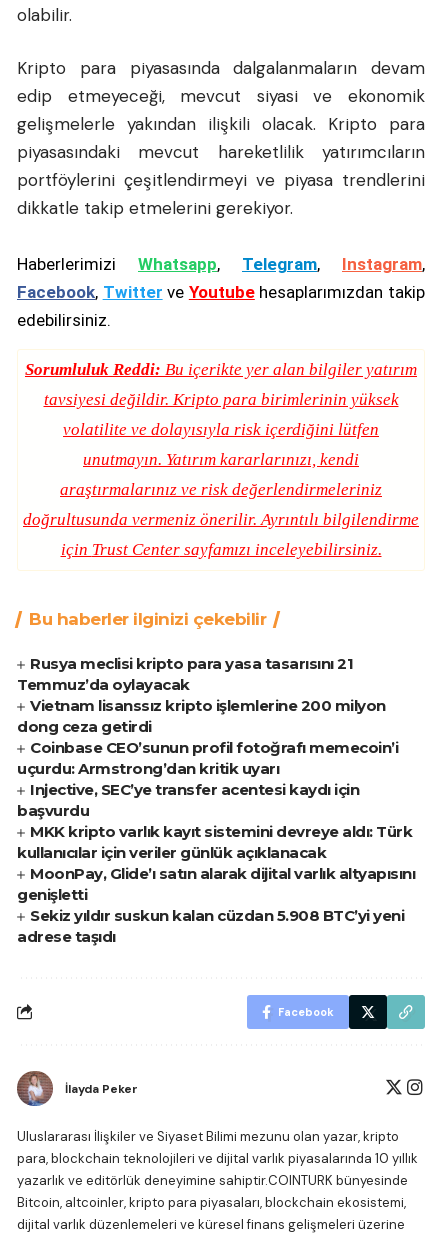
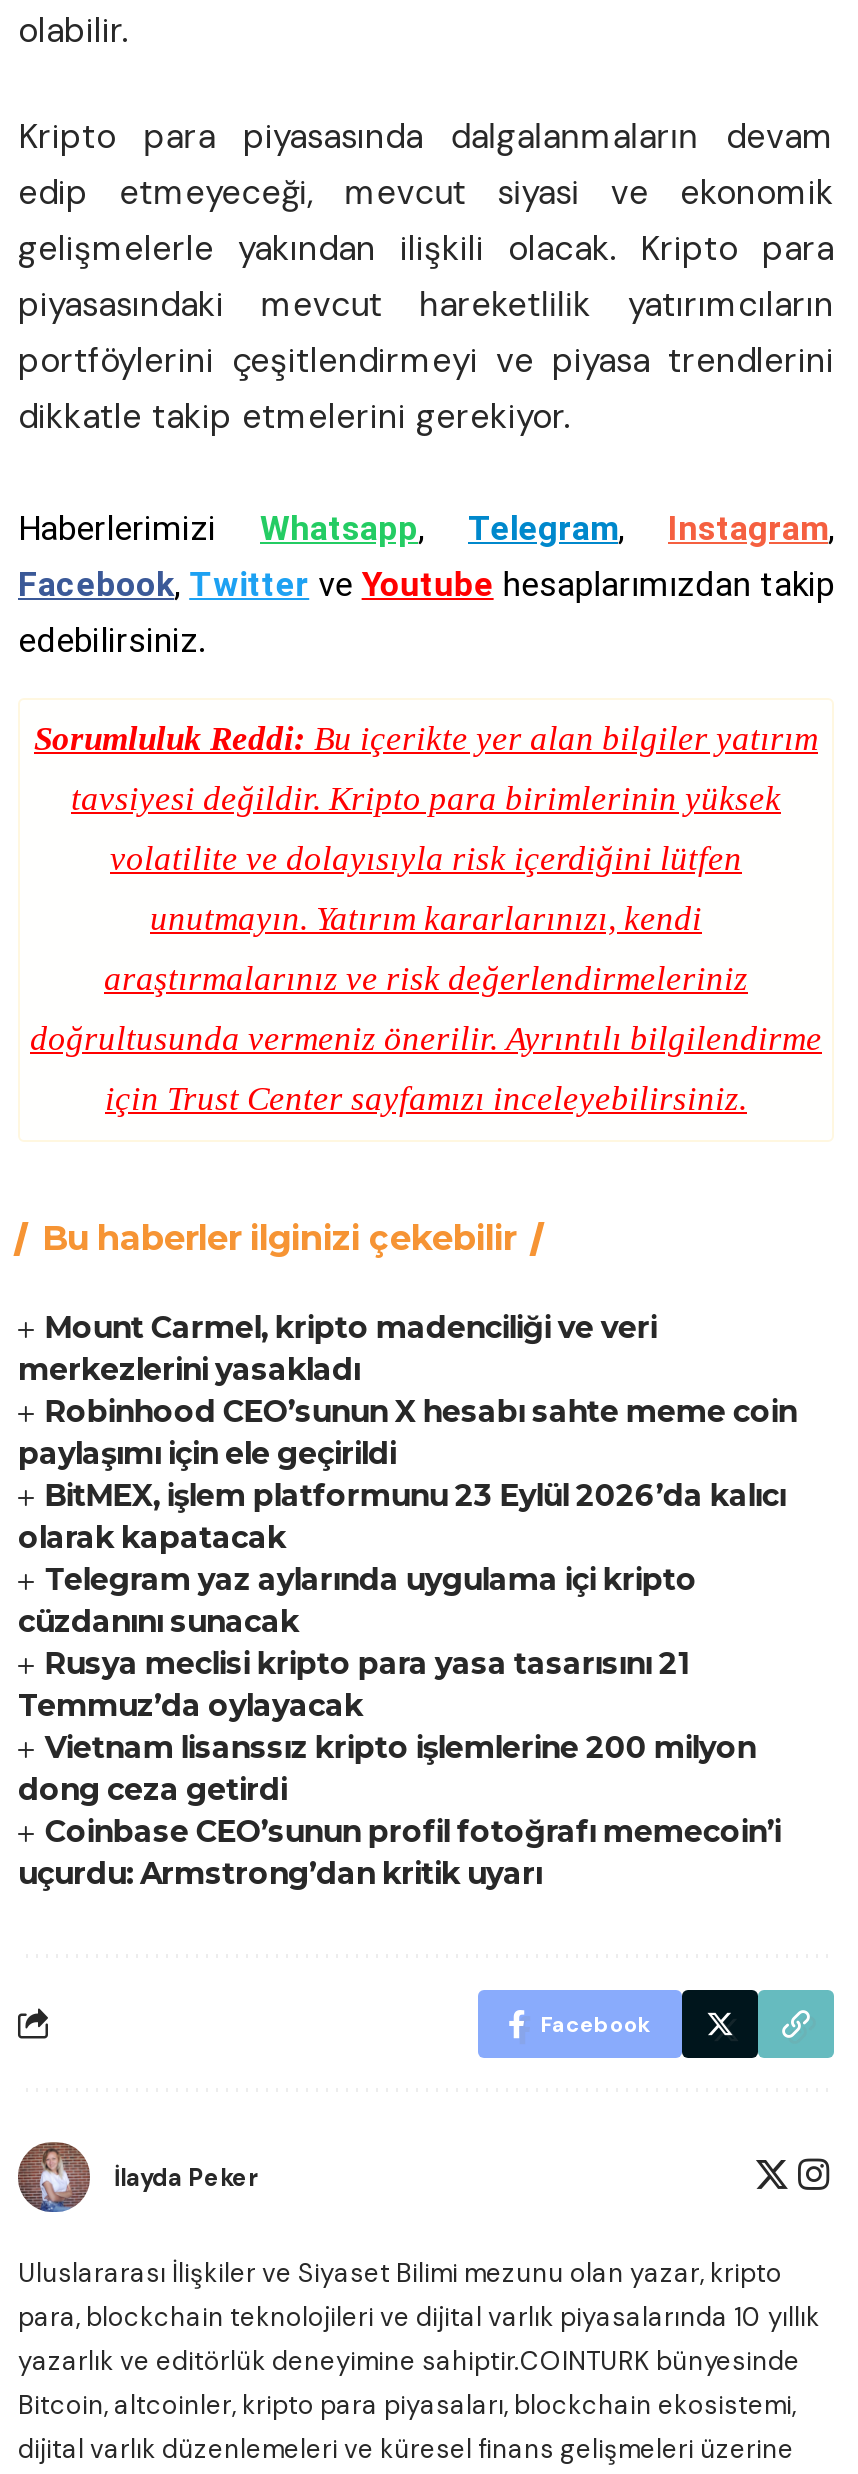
+ Mount Carmel, kripto madenciliği ve veri
+ merkezlerini yasakladı
+ Robinhood CEO’sunun X hesabı sahte meme coin
+ paylaşımı için ele geçirildi
+ BitMEX, işlem platformunu 23 Eylül 2026’da kalıcı
+ olarak kapatacak
+ Telegram yaz aylarında uygulama içi kripto
+ cüzdanını sunacak

moved down: Rusya meclisi kripto para yasa tasarısını 21 | Temmuz’da oylayacak | Vietnam lisanssız kripto işlemlerine 200 milyon | dong ceza getirdi | Coinbase CEO’sunun profil fotoğrafı memecoin’i | uçurdu: Armstrong’dan kritik uyarı

- Injective, SEC’ye transfer acentesi kaydı için
- başvurdu
- MKK kripto varlık kayıt sistemini devreye aldı: Türk
- kullanıcılar için veriler günlük açıklanacak
- MoonPay, Glide’ı satın alarak dijital varlık altyapısını
- genişletti
- Sekiz yıldır suskun kalan cüzdan 5.908 BTC’yi yeni
- adrese taşıdı
